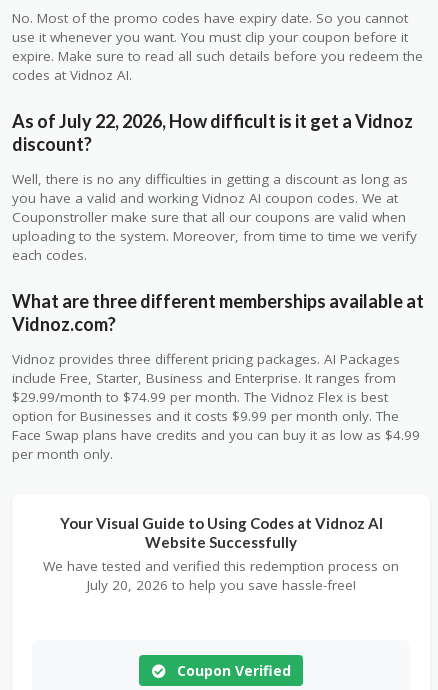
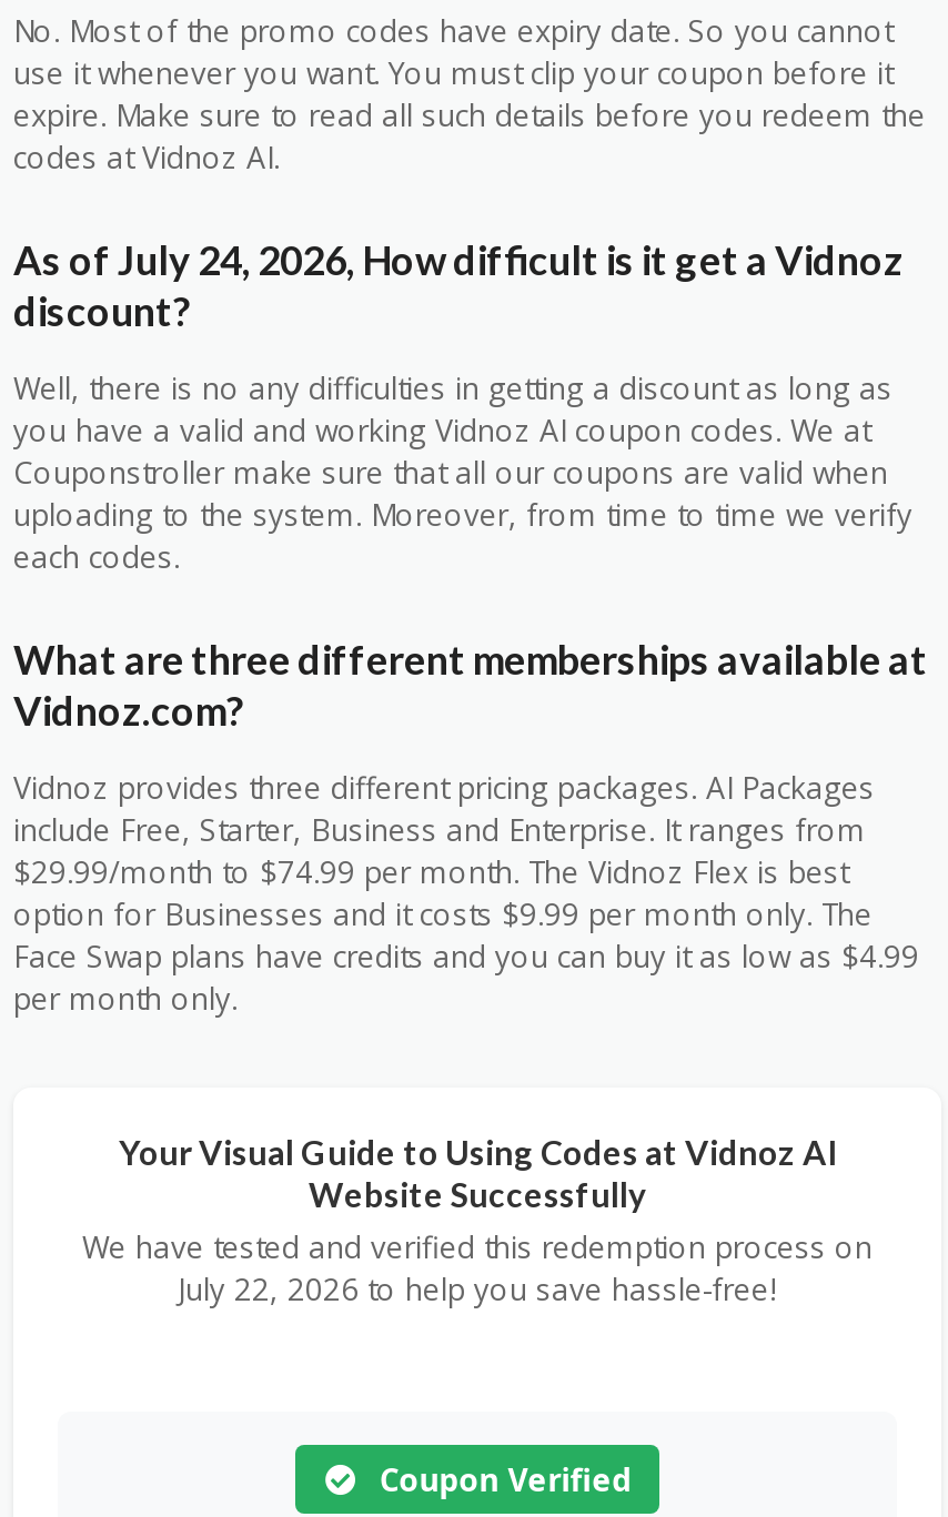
- As of July 22, 2026, How difficult is it get a Vidnoz
+ As of July 24, 2026, How difficult is it get a Vidnoz

- July 20, 2026 to help you save hassle-free!
+ July 22, 2026 to help you save hassle-free!
